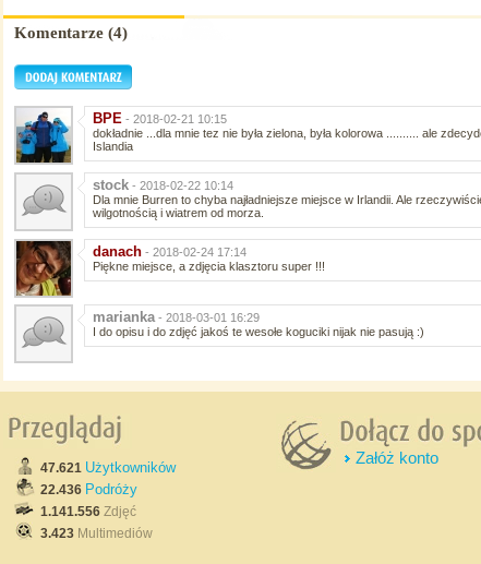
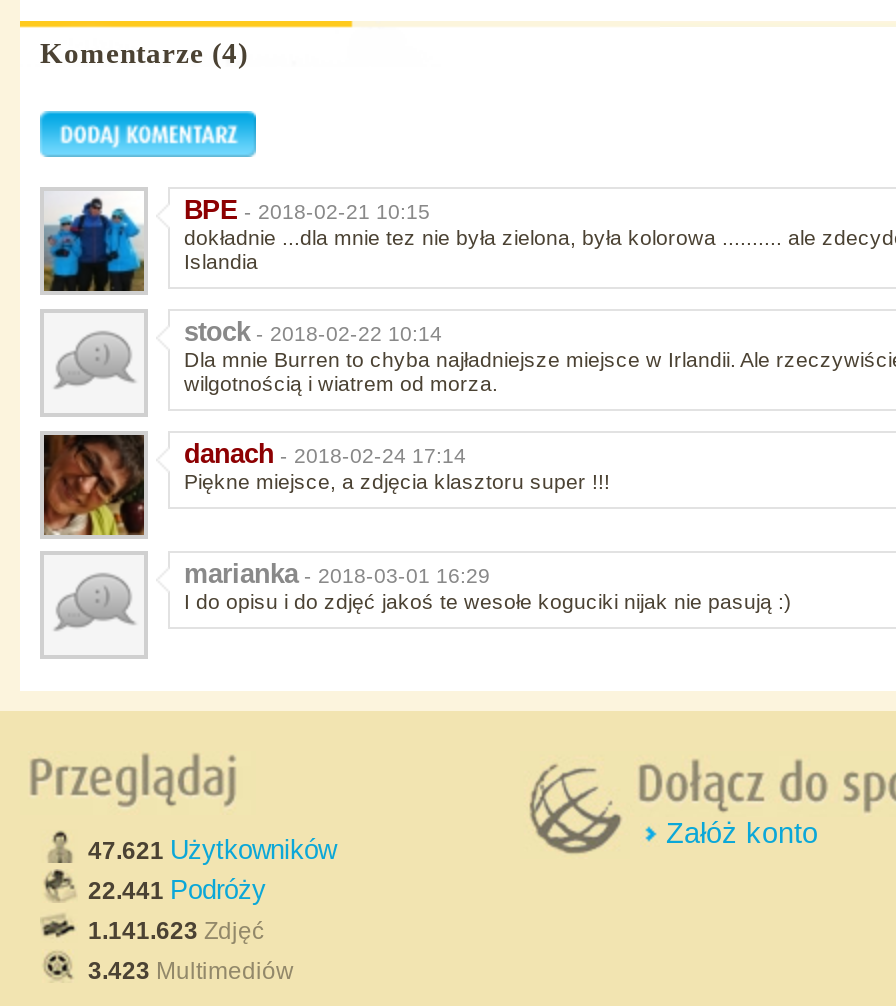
- 22.436 Podróży
+ 22.441 Podróży

- 1.141.556 Zdjęć
+ 1.141.623 Zdjęć
